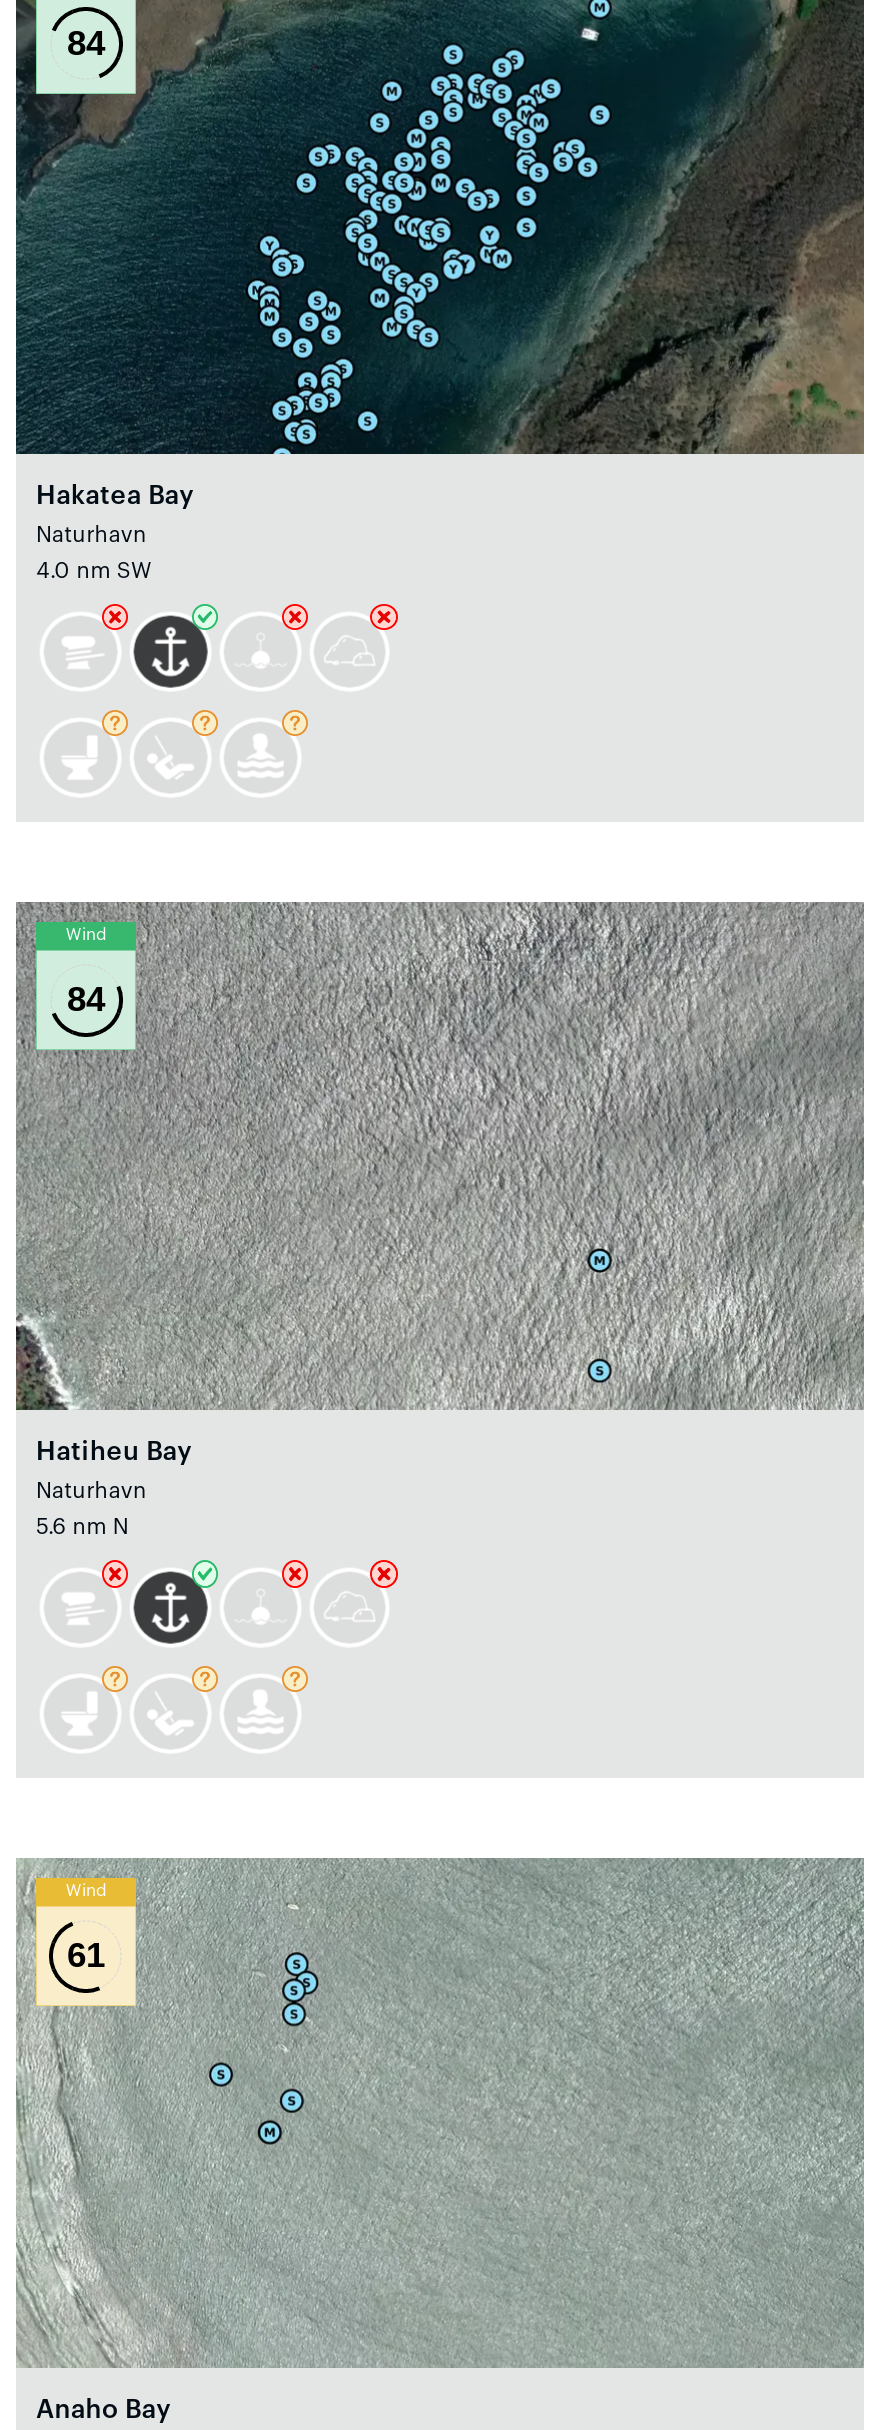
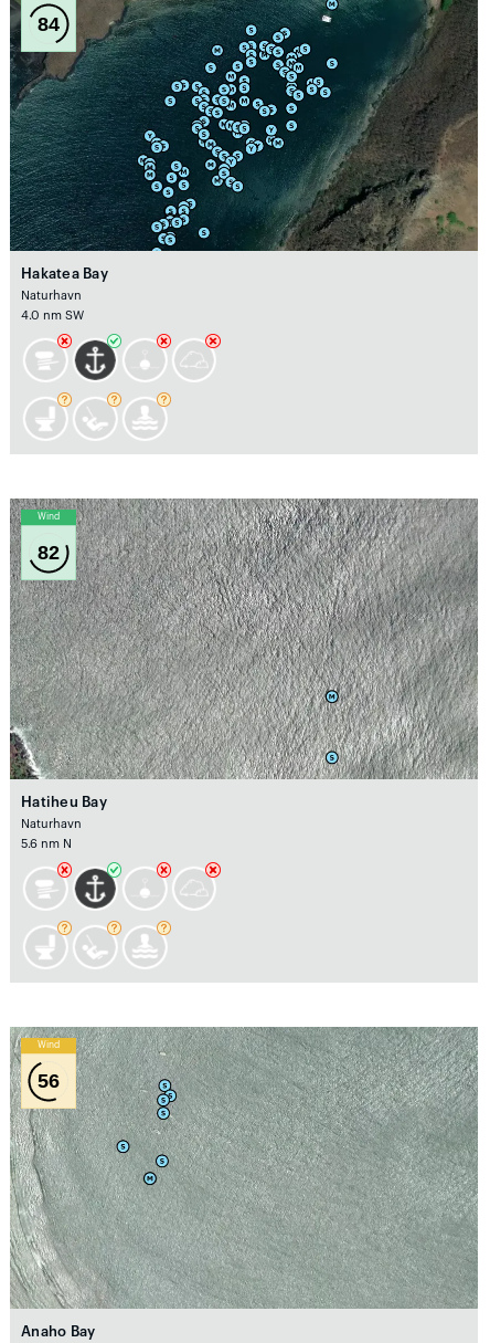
- 84
+ 82

- 61
+ 56
